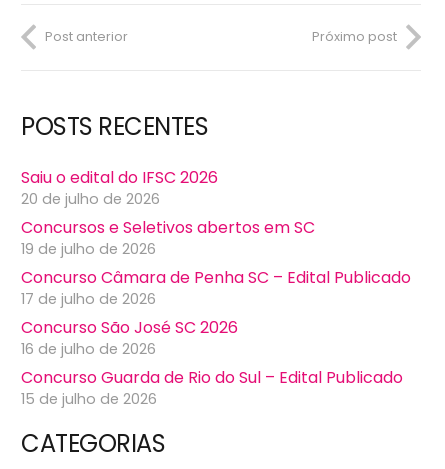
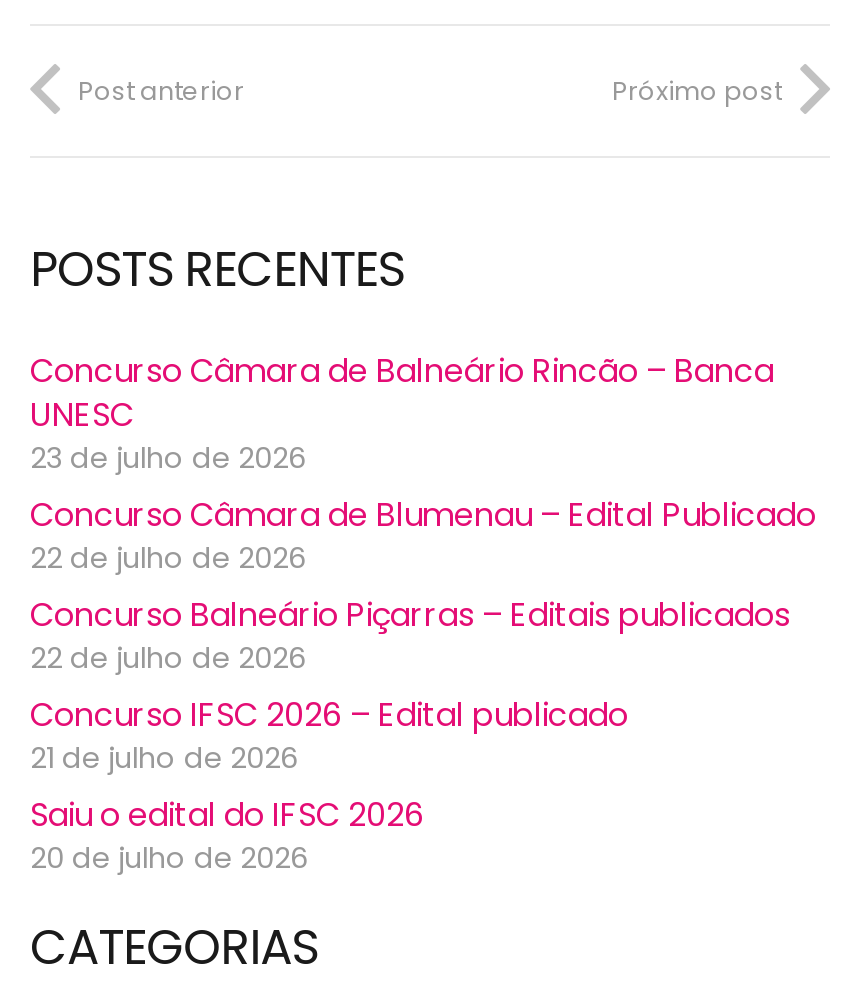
+ Concurso Câmara de Balneário Rincão – Banca
+ UNESC
+ 23 de julho de 2026
+ Concurso Câmara de Blumenau – Edital Publicado
+ 22 de julho de 2026
+ Concurso Balneário Piçarras – Editais publicados
+ 22 de julho de 2026
+ Concurso IFSC 2026 – Edital publicado
+ 21 de julho de 2026

moved down: Saiu o edital do IFSC 2026 | 20 de julho de 2026

- Concursos e Seletivos abertos em SC
- 19 de julho de 2026
- Concurso Câmara de Penha SC – Edital Publicado
- 17 de julho de 2026
- Concurso São José SC 2026
- 16 de julho de 2026
- Concurso Guarda de Rio do Sul – Edital Publicado
- 15 de julho de 2026
